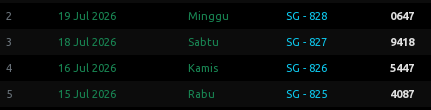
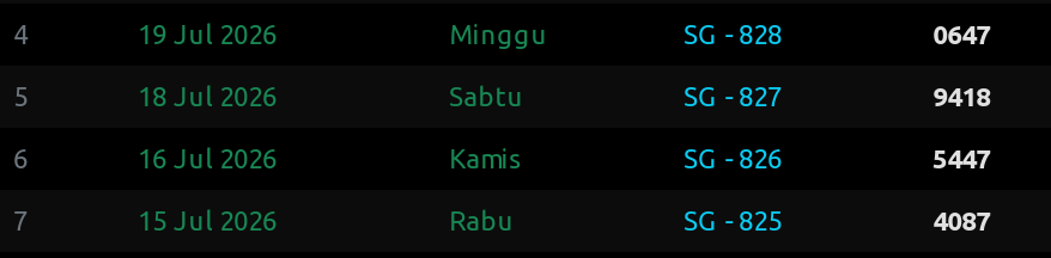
- 2
+ 4

- 3
+ 5

- 4
+ 6

- 5
+ 7
